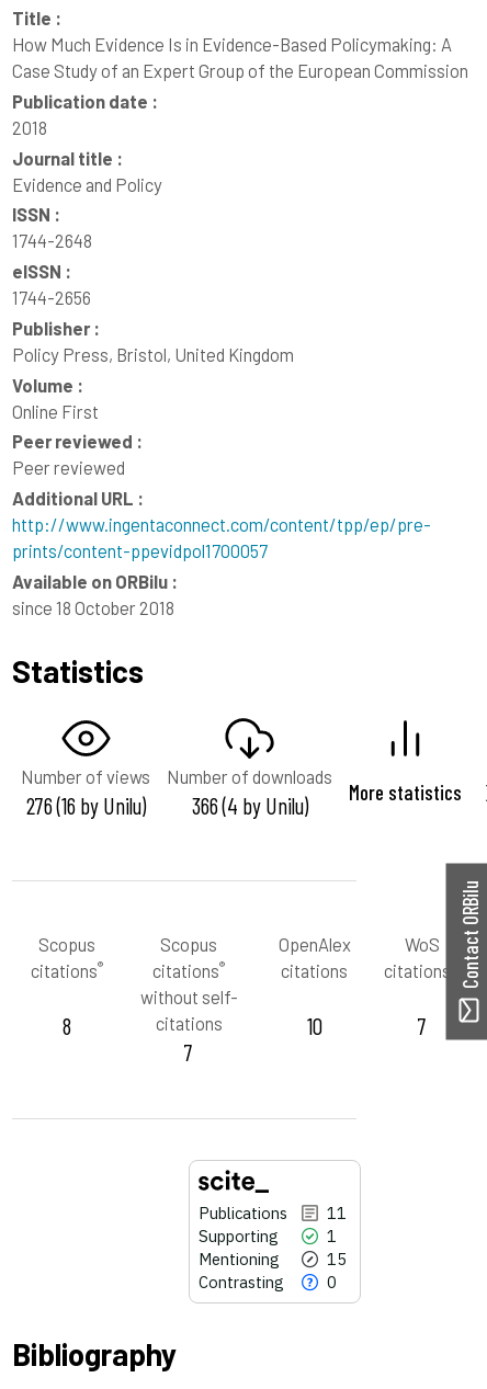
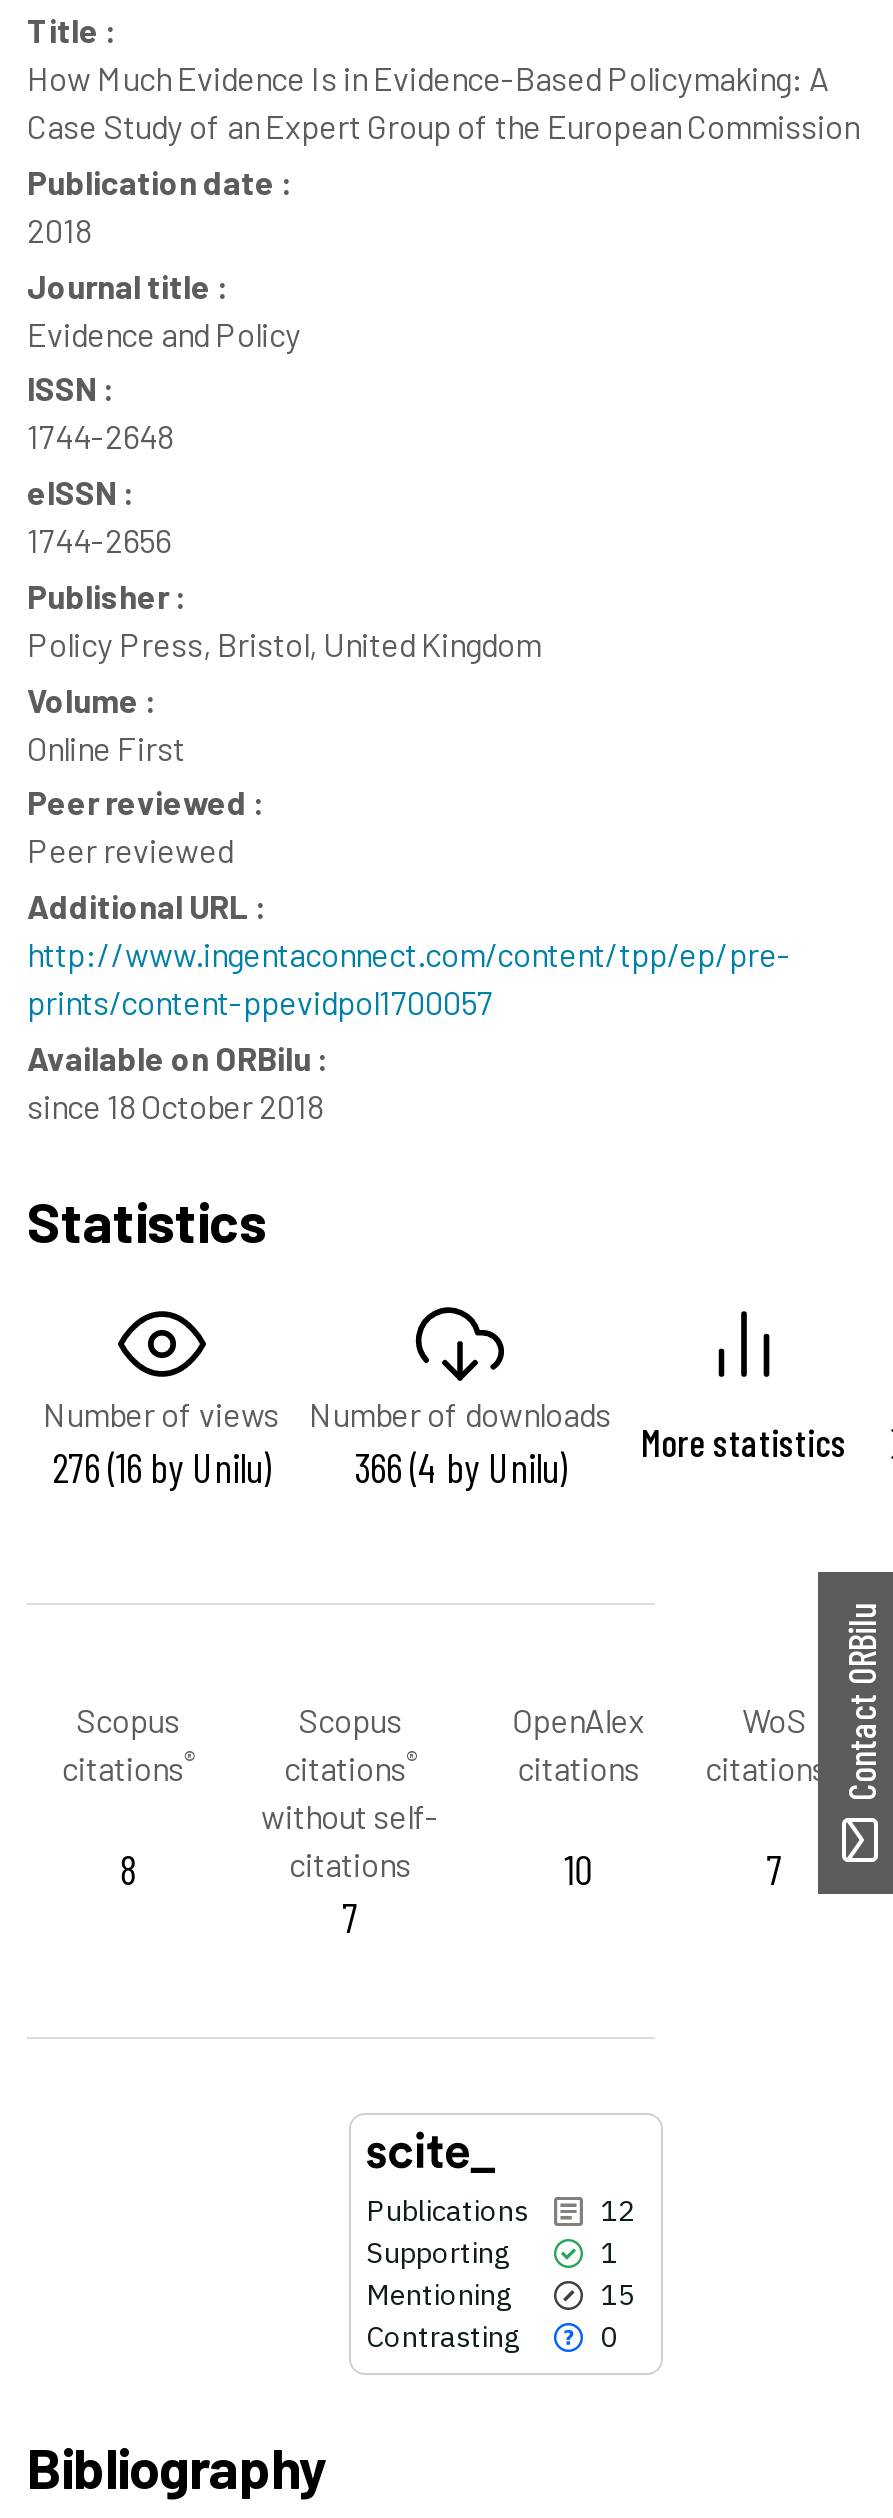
- Publications 11
+ Publications 12
